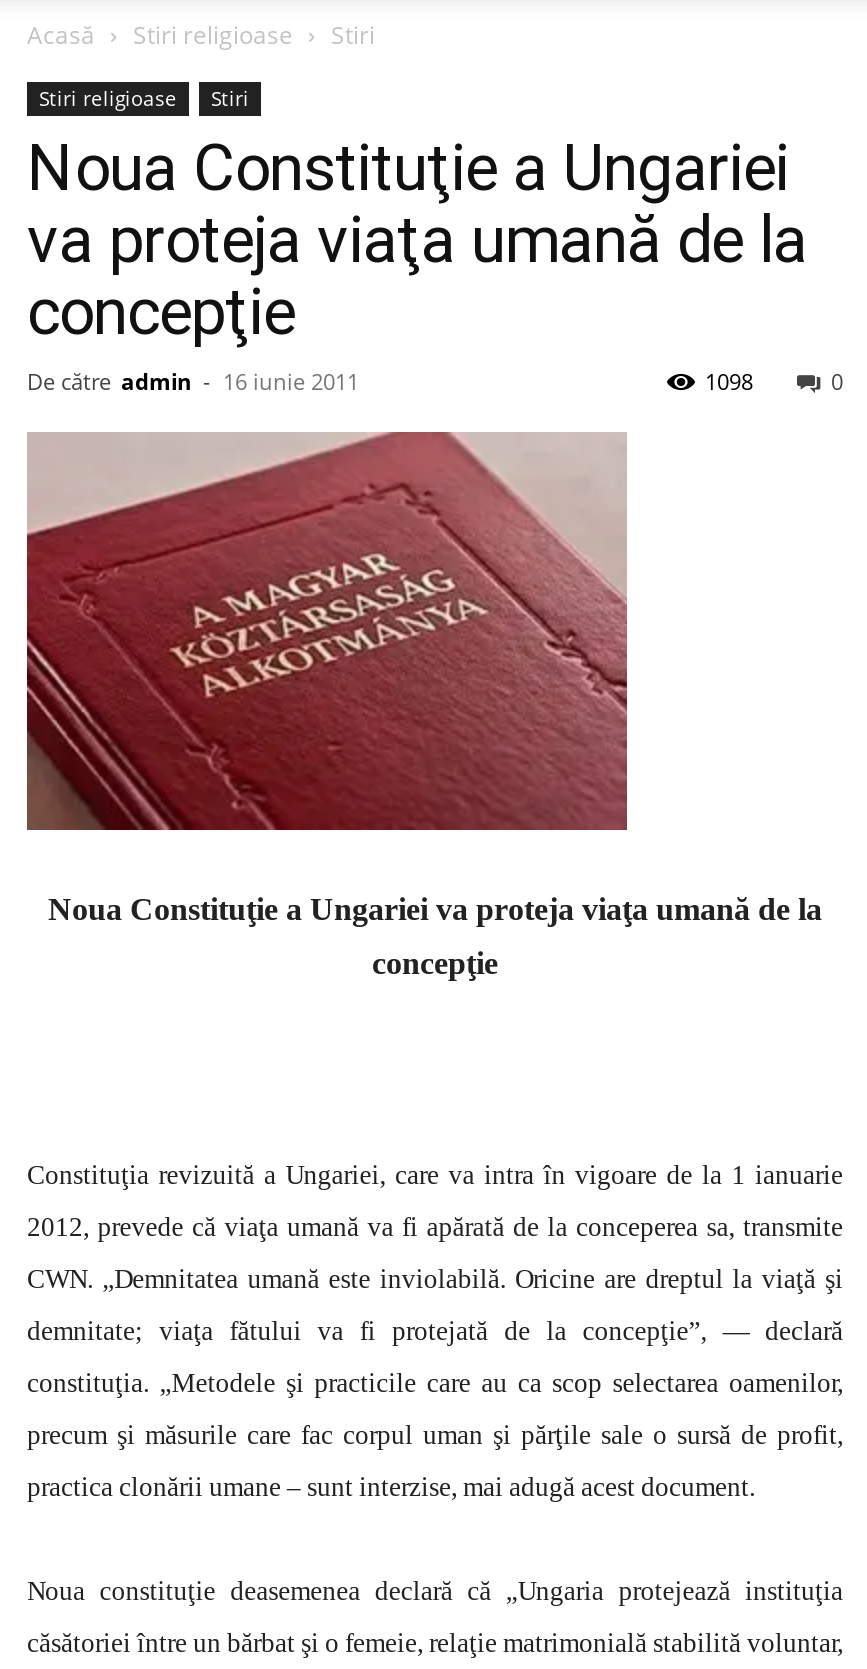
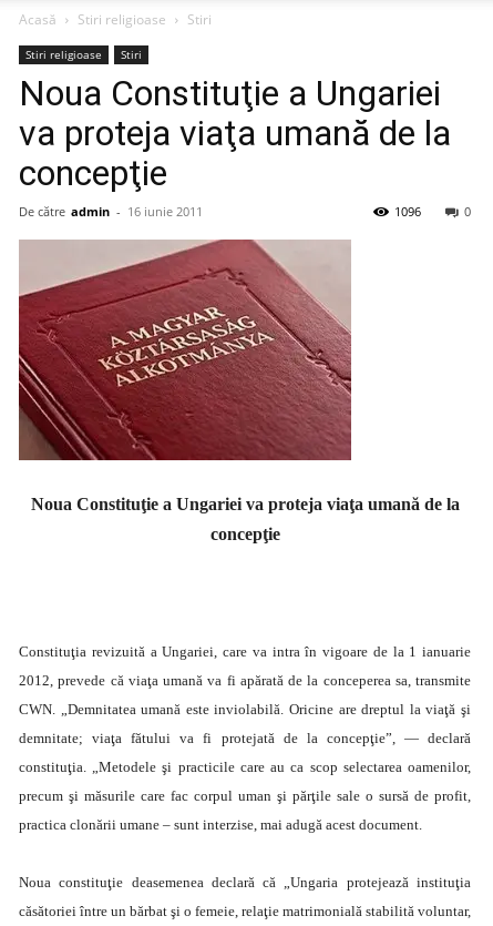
- 1098
+ 1096
